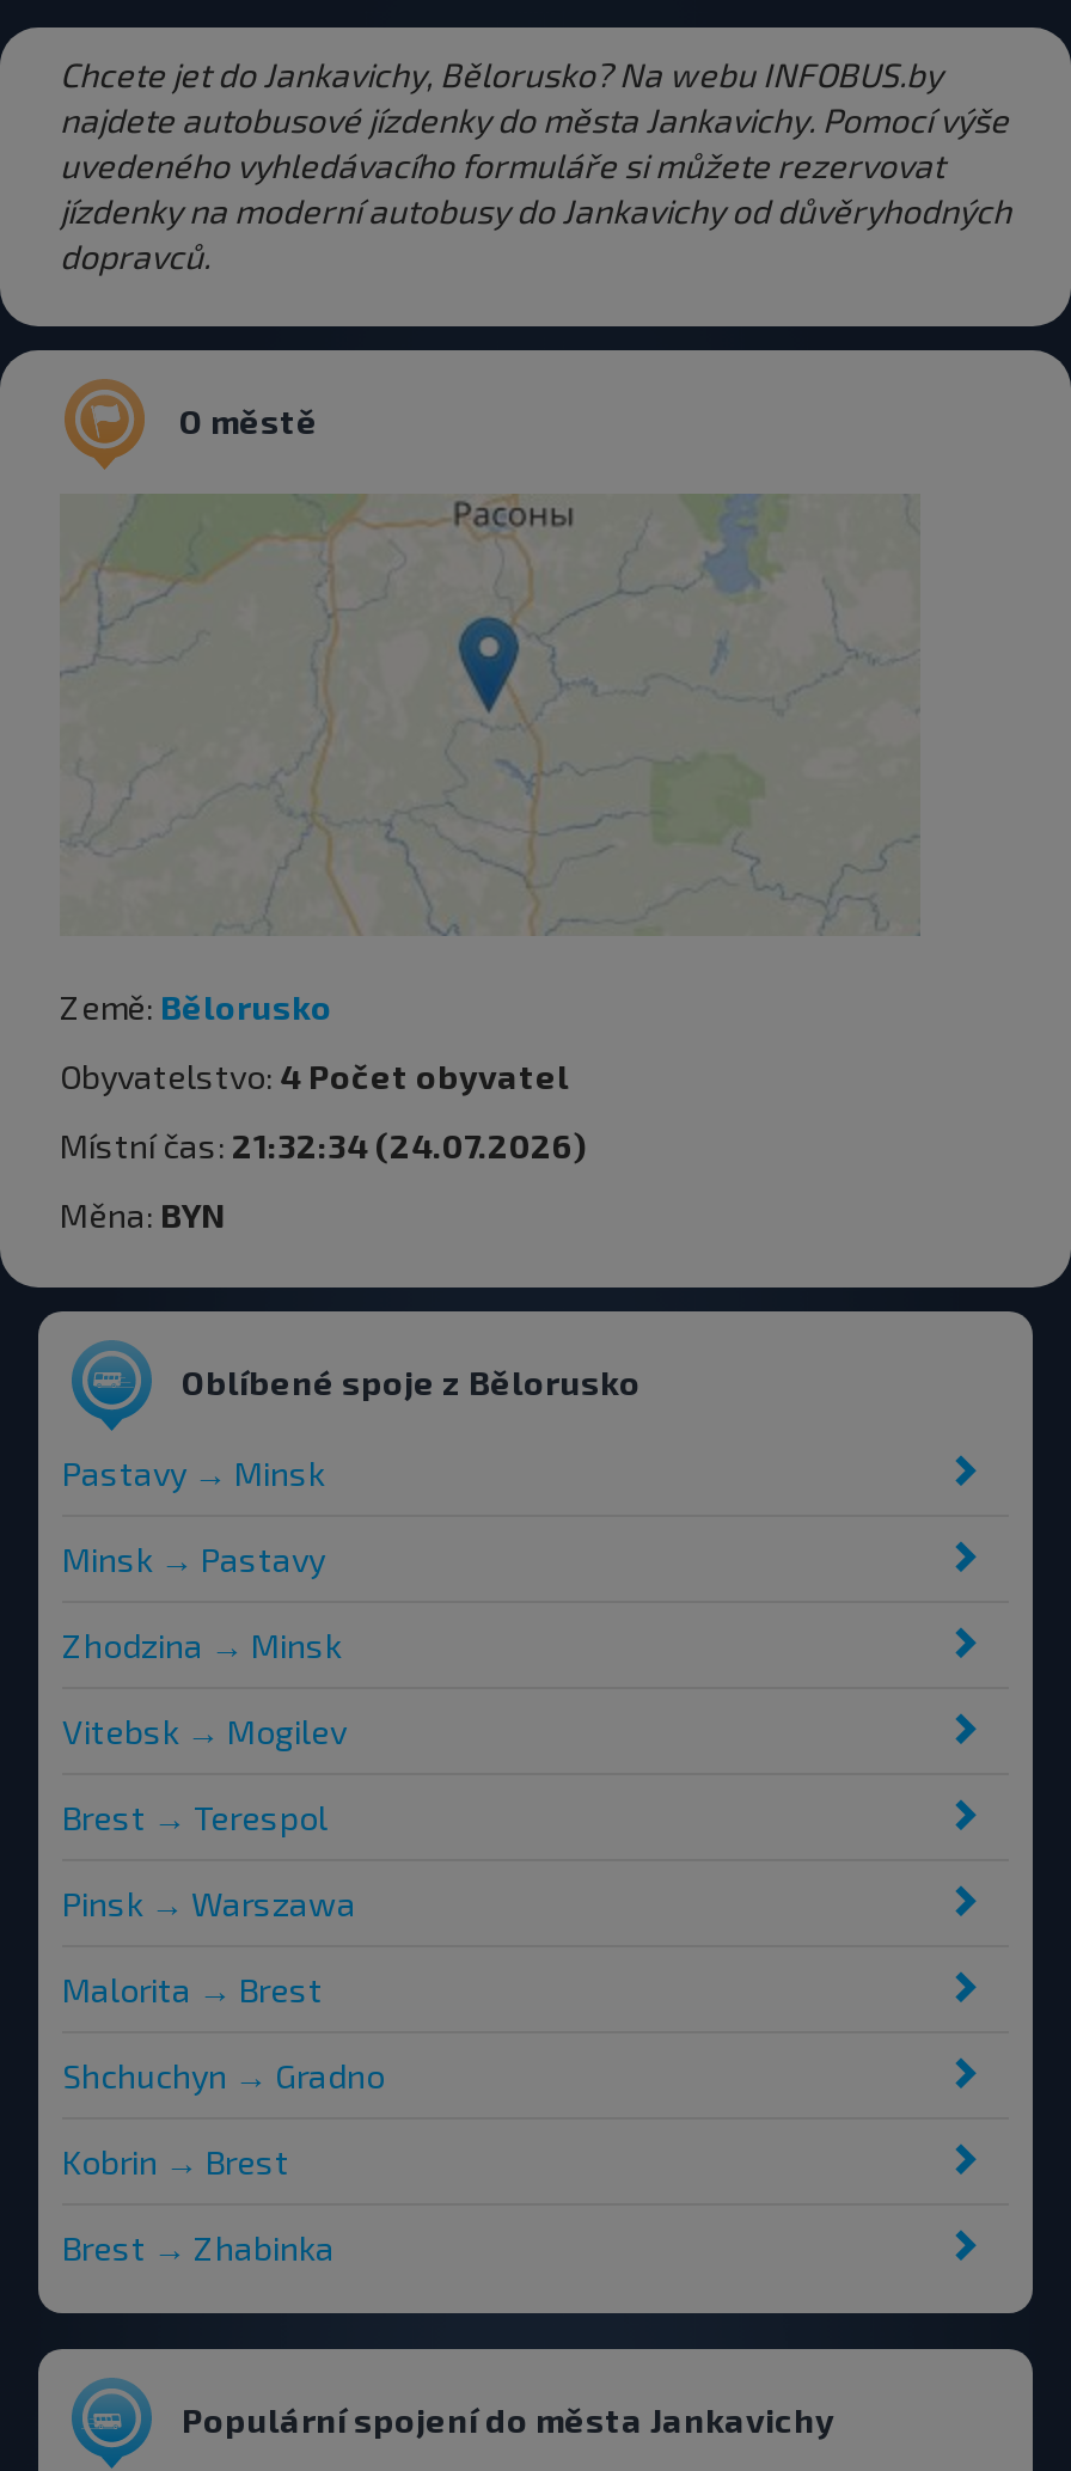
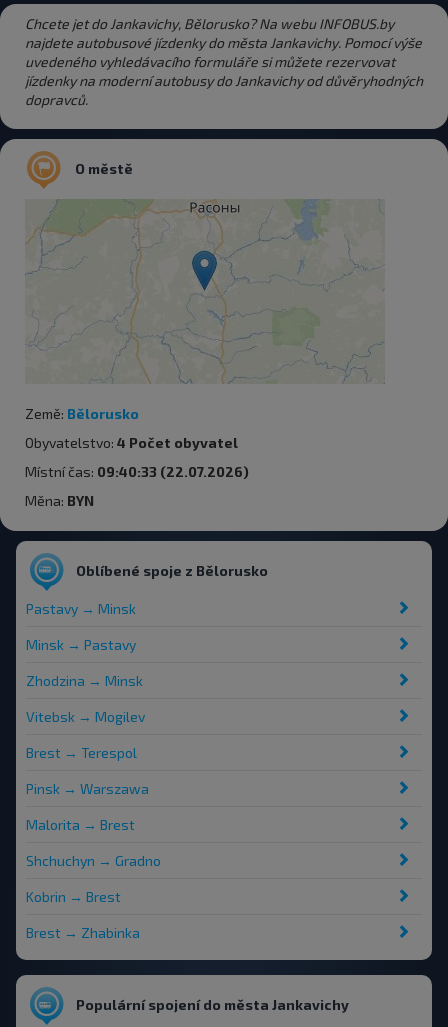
- Místní čas: 21:32:34 (24.07.2026)
+ Místní čas: 09:40:33 (22.07.2026)
